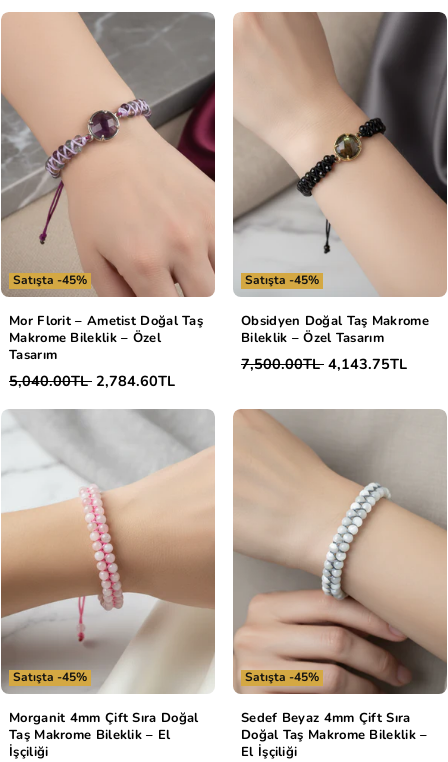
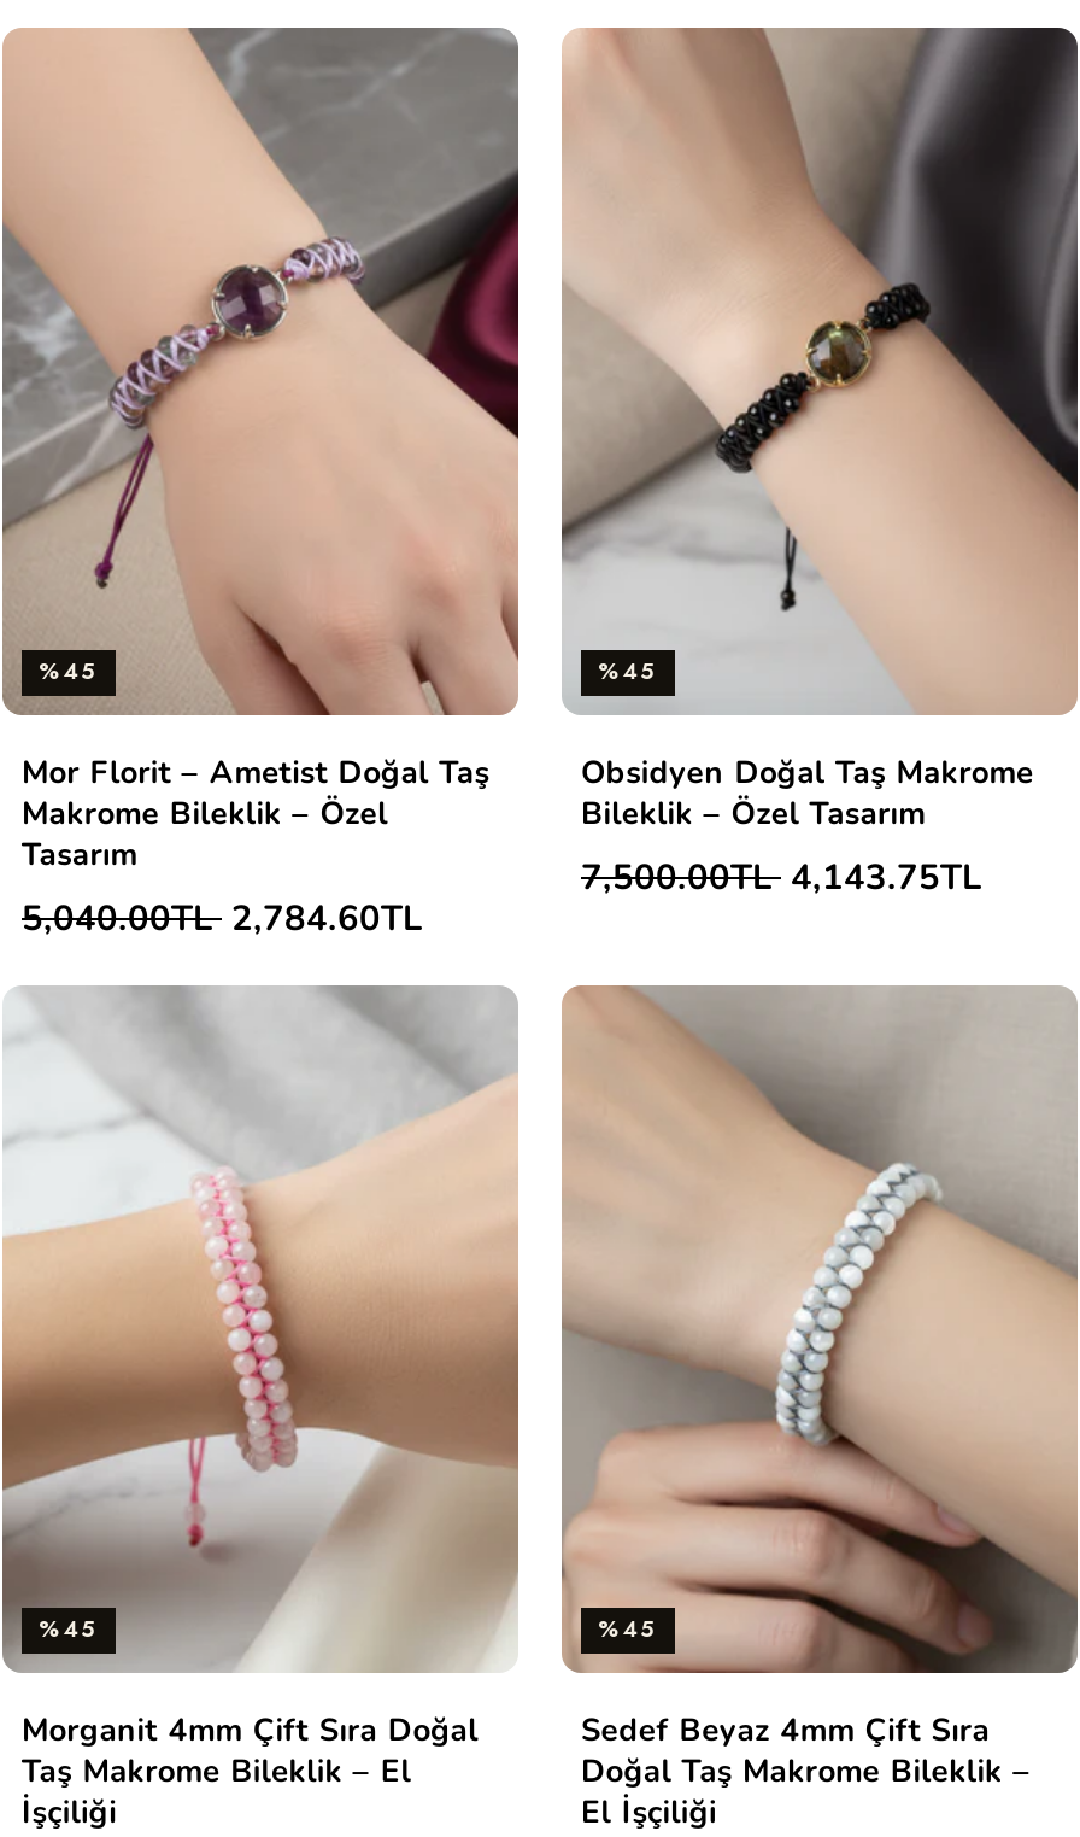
- Satışta -45%
+ %45

- Satışta -45%
+ %45

- Satışta -45%
+ %45

- Satışta -45%
+ %45
